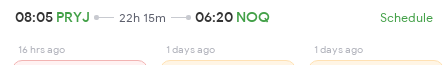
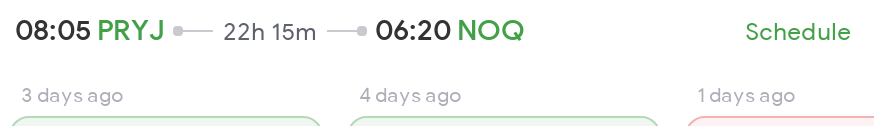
- 16 hrs ago
+ 3 days ago

- 1 days ago
+ 4 days ago
